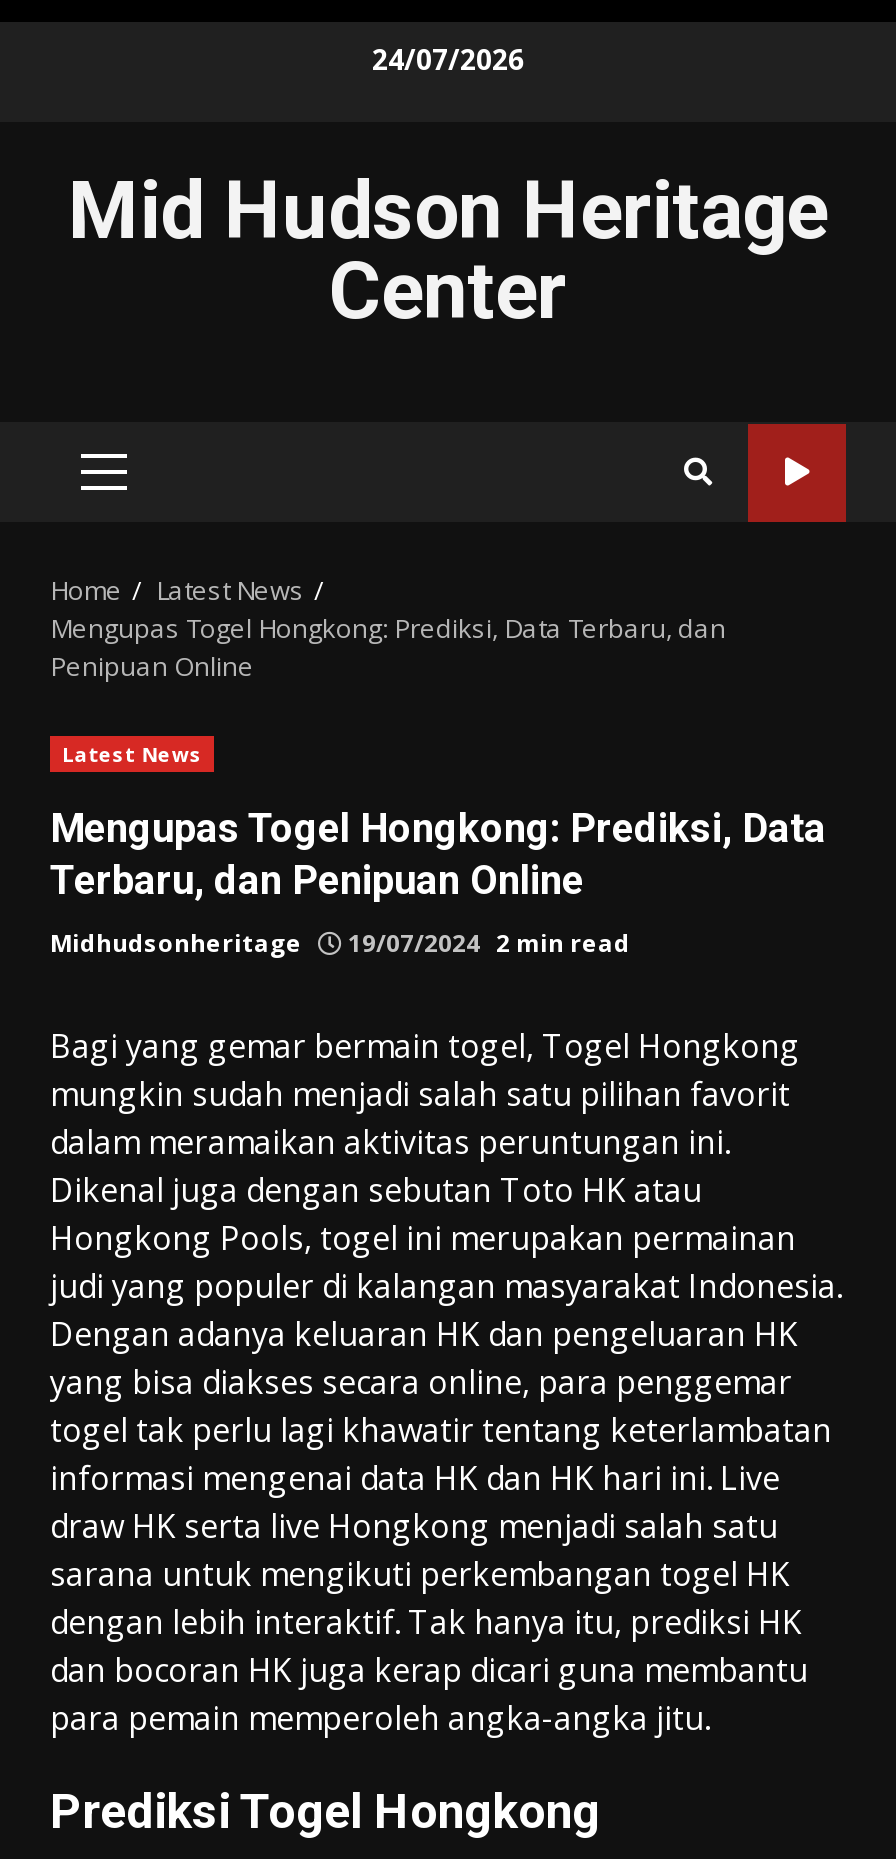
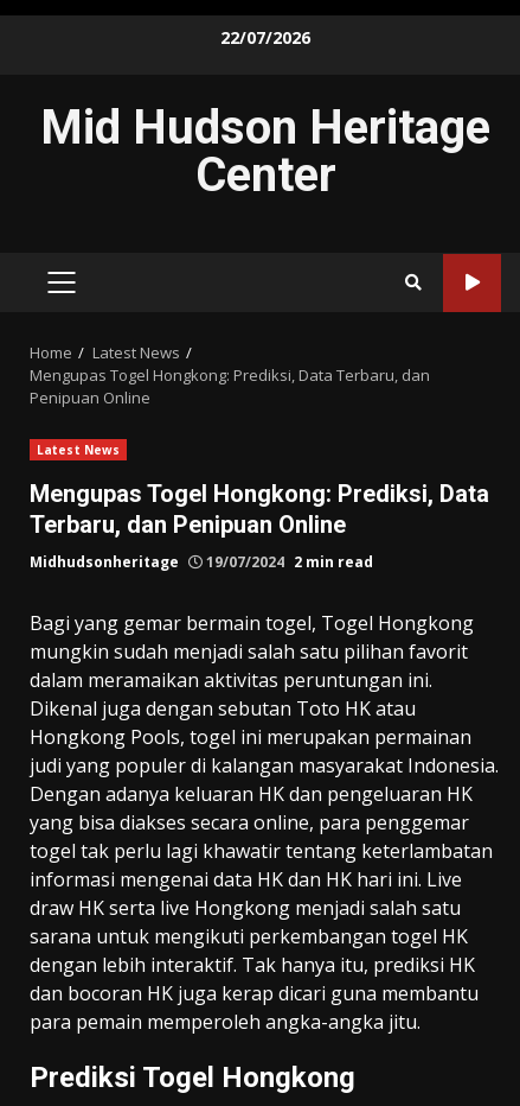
- 24/07/2026
+ 22/07/2026
